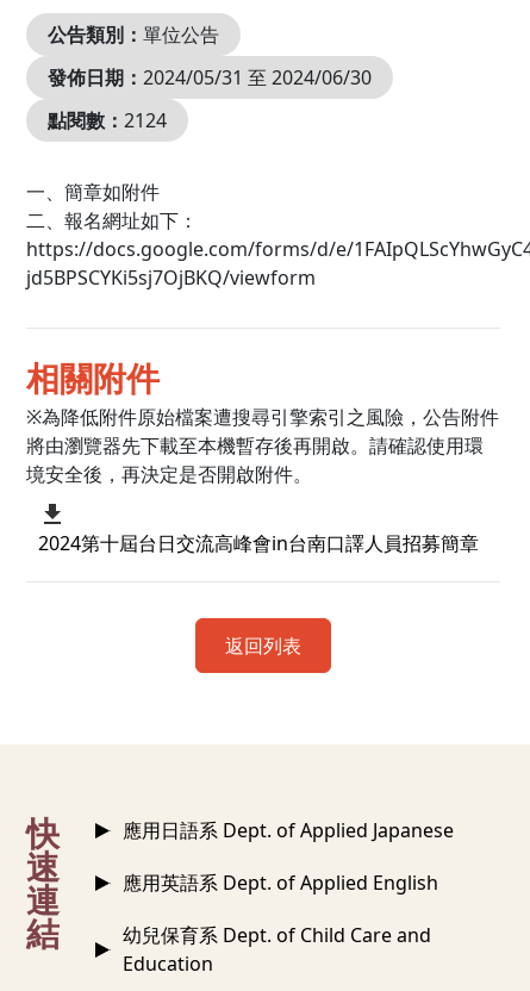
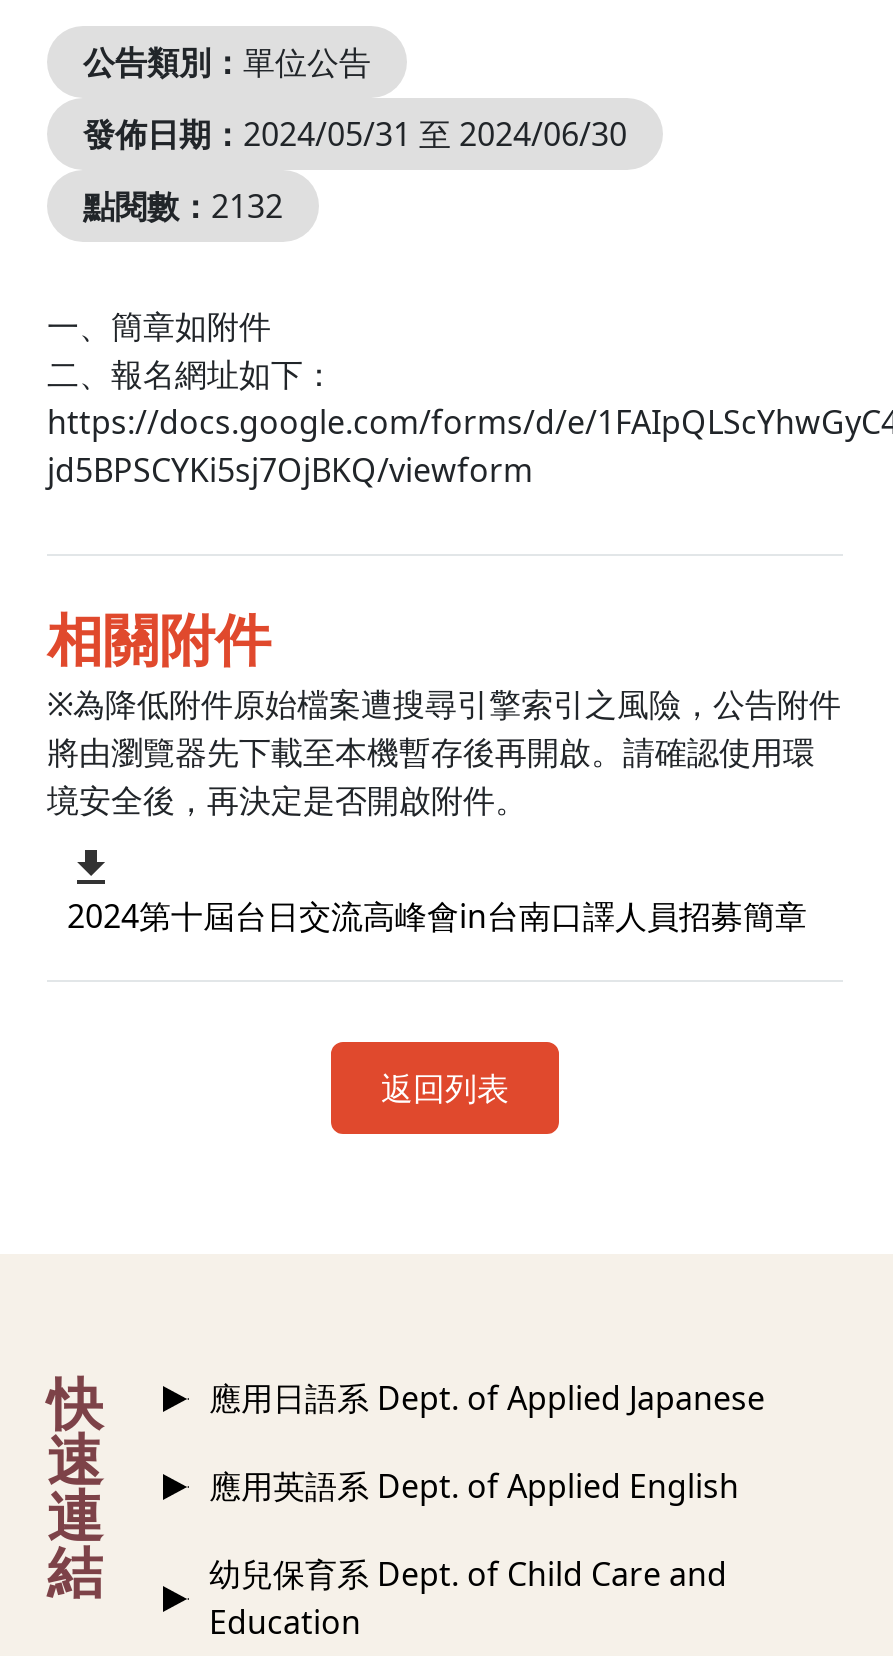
- 點閱數：2124
+ 點閱數：2132
